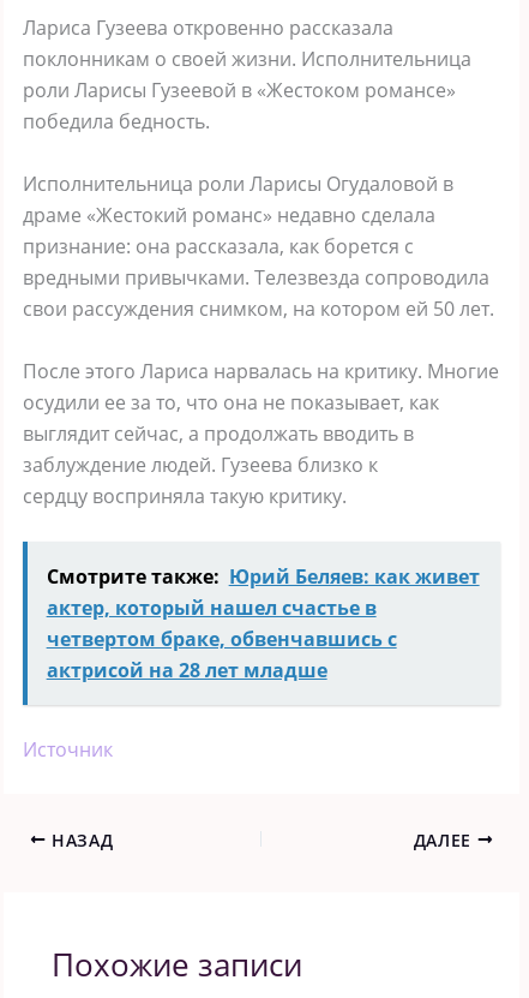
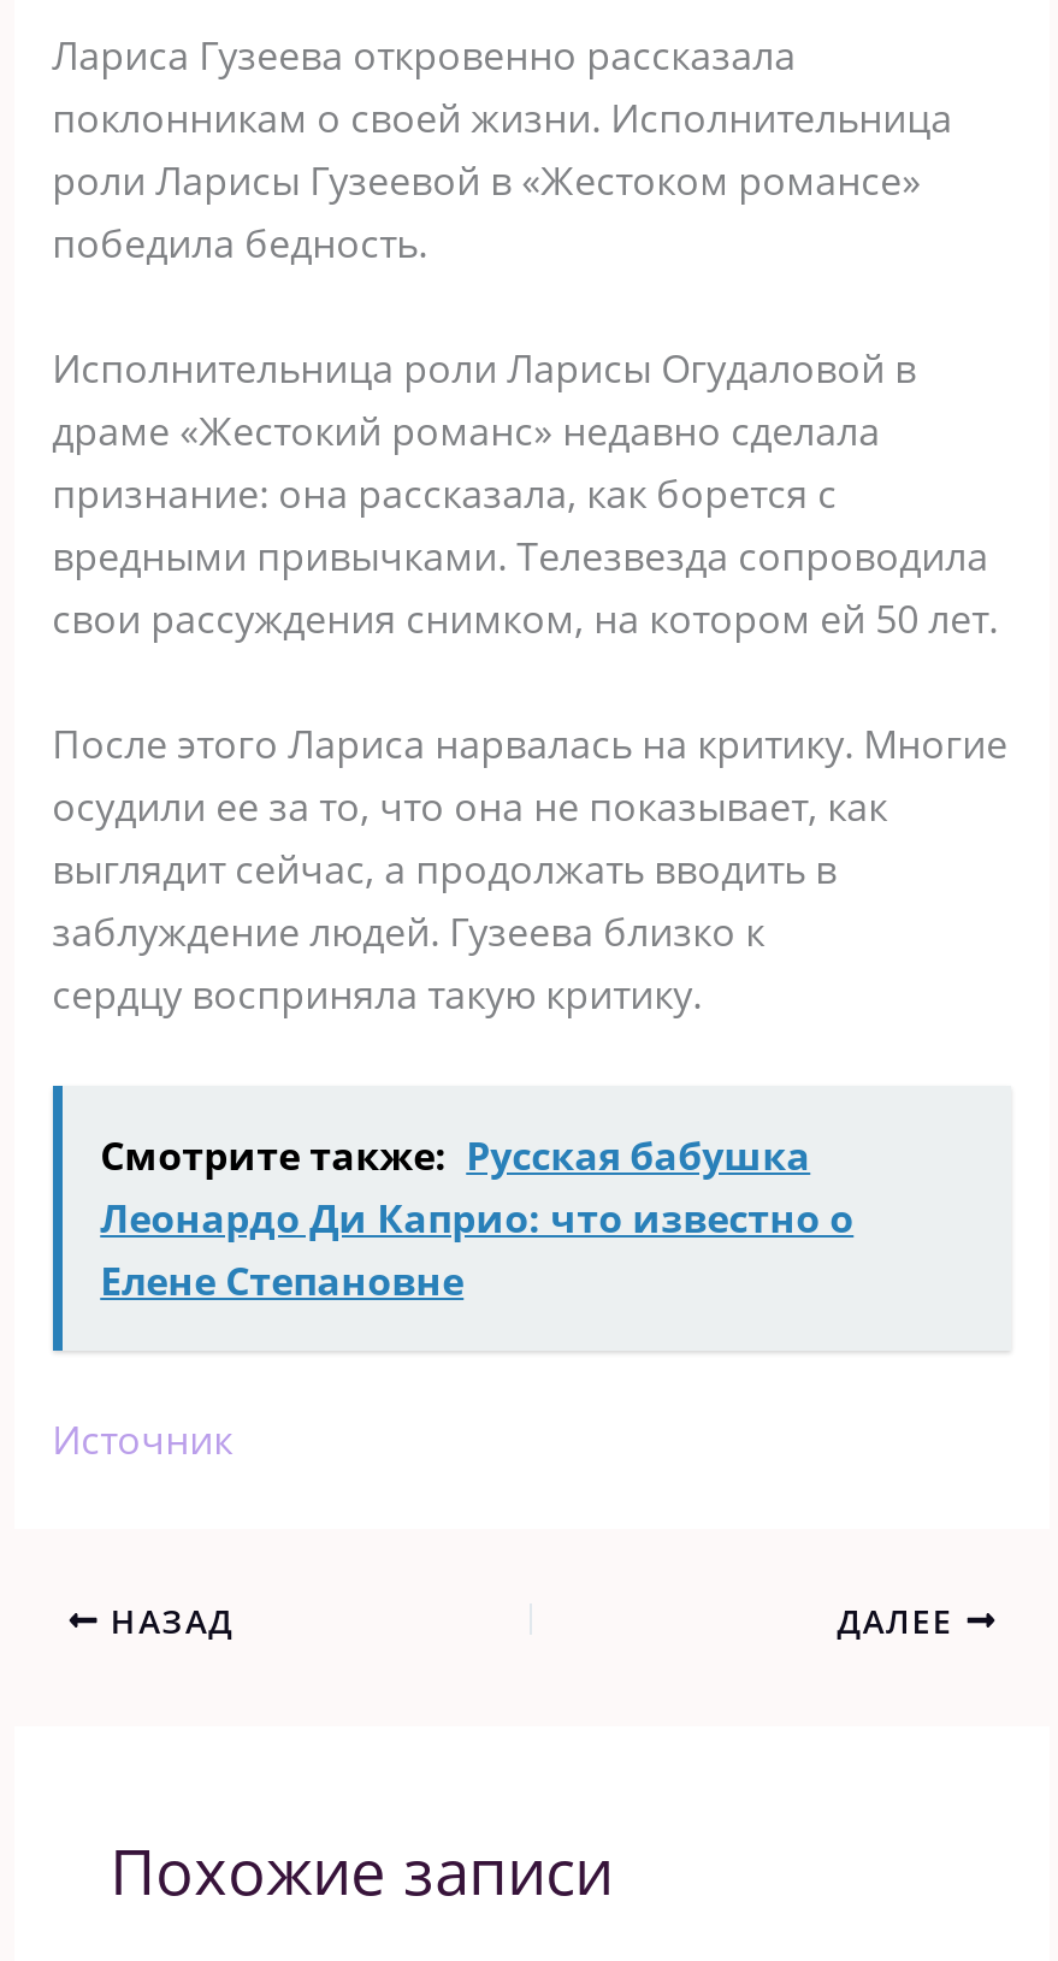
- Смотрите также: Юрий Беляев: как живет
- актер, который нашел счастье в
- четвертом браке, обвенчавшись с
- актрисой на 28 лет младше
+ Смотрите также: Русская бабушка
+ Леонардо Ди Каприо: что известно о
+ Елене Степановне
